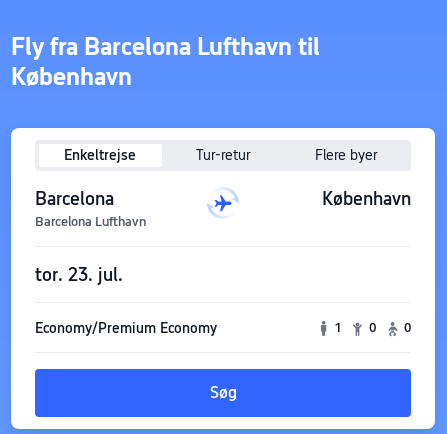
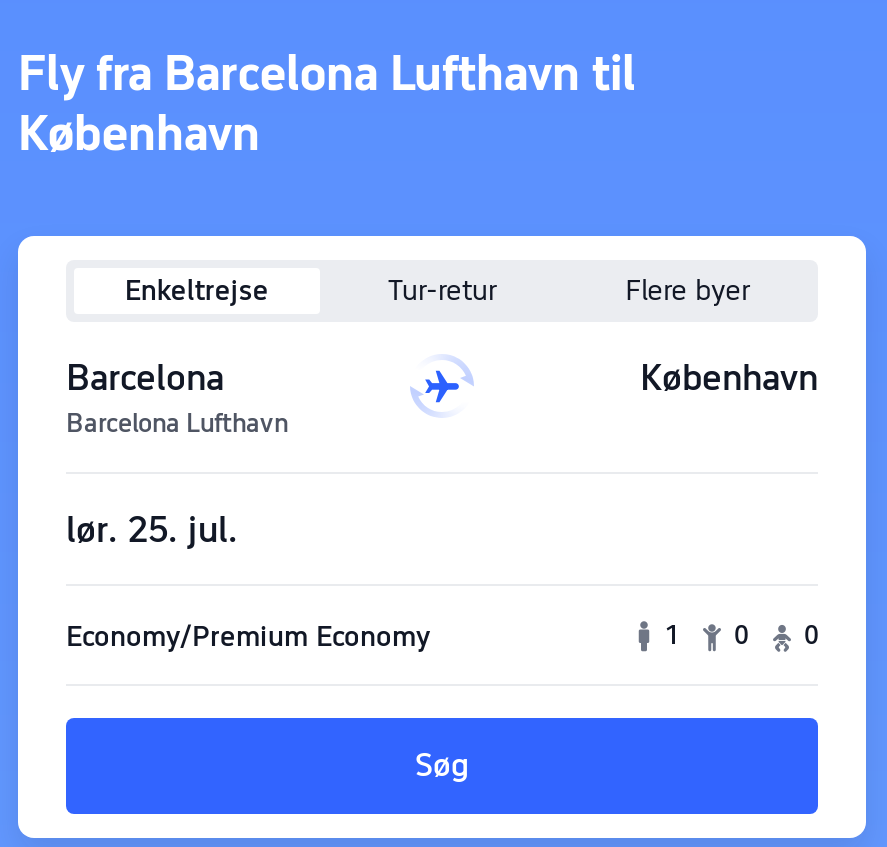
- tor. 23. jul.
+ lør. 25. jul.
